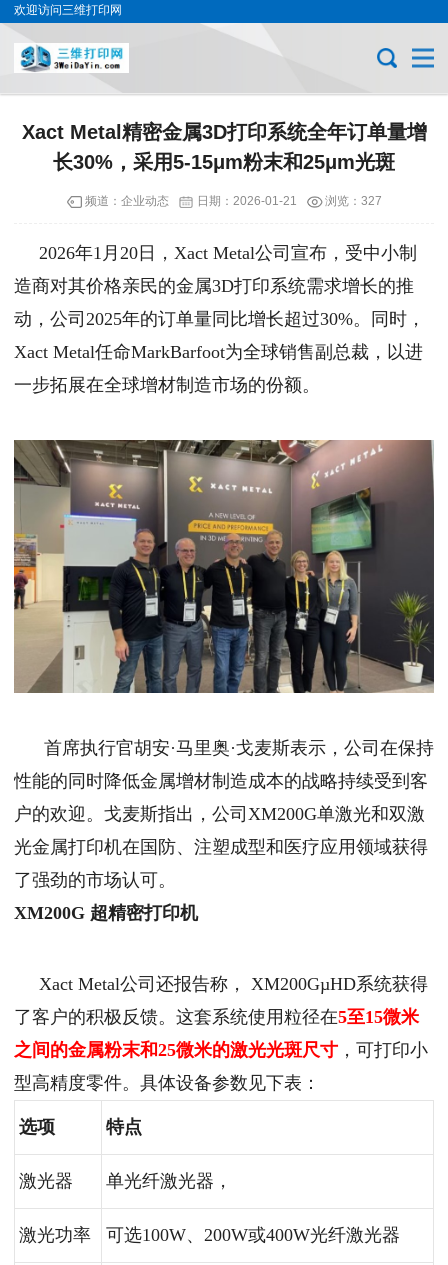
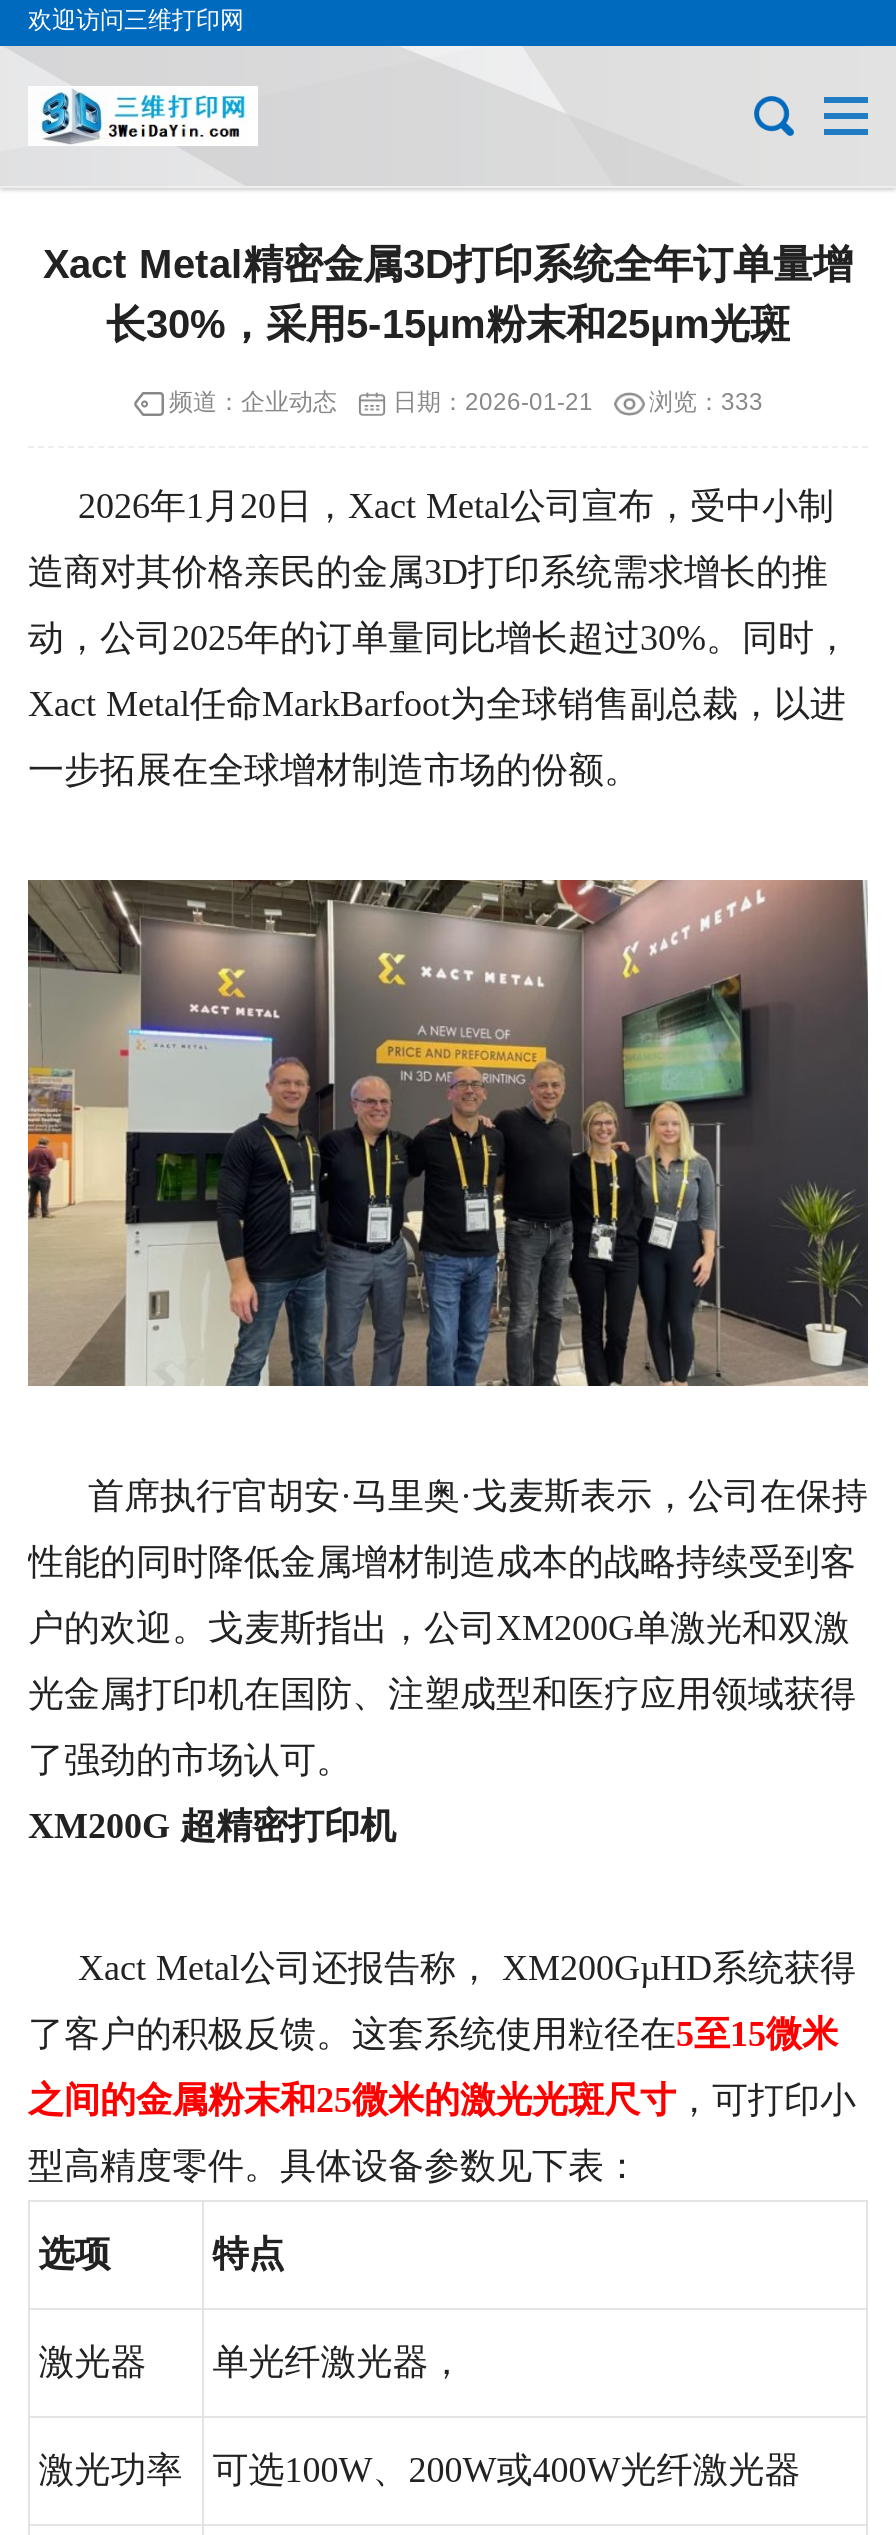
- 频道：企业动态 日期：2026-01-21 浏览：327
+ 频道：企业动态 日期：2026-01-21 浏览：333
